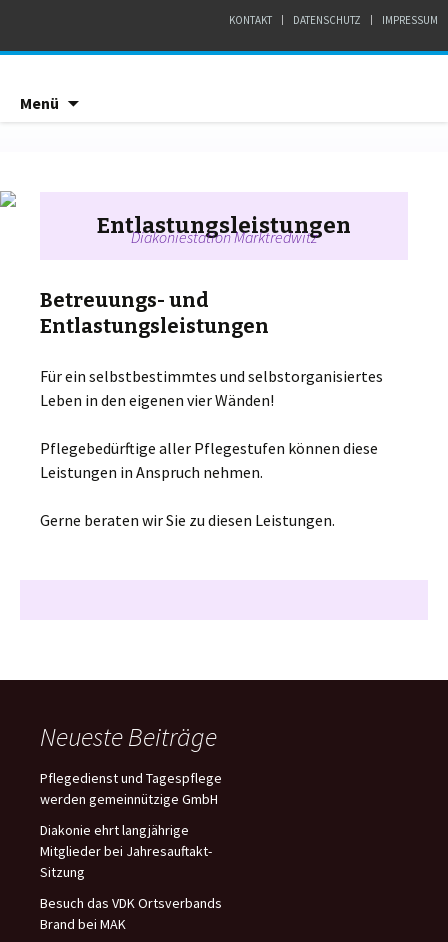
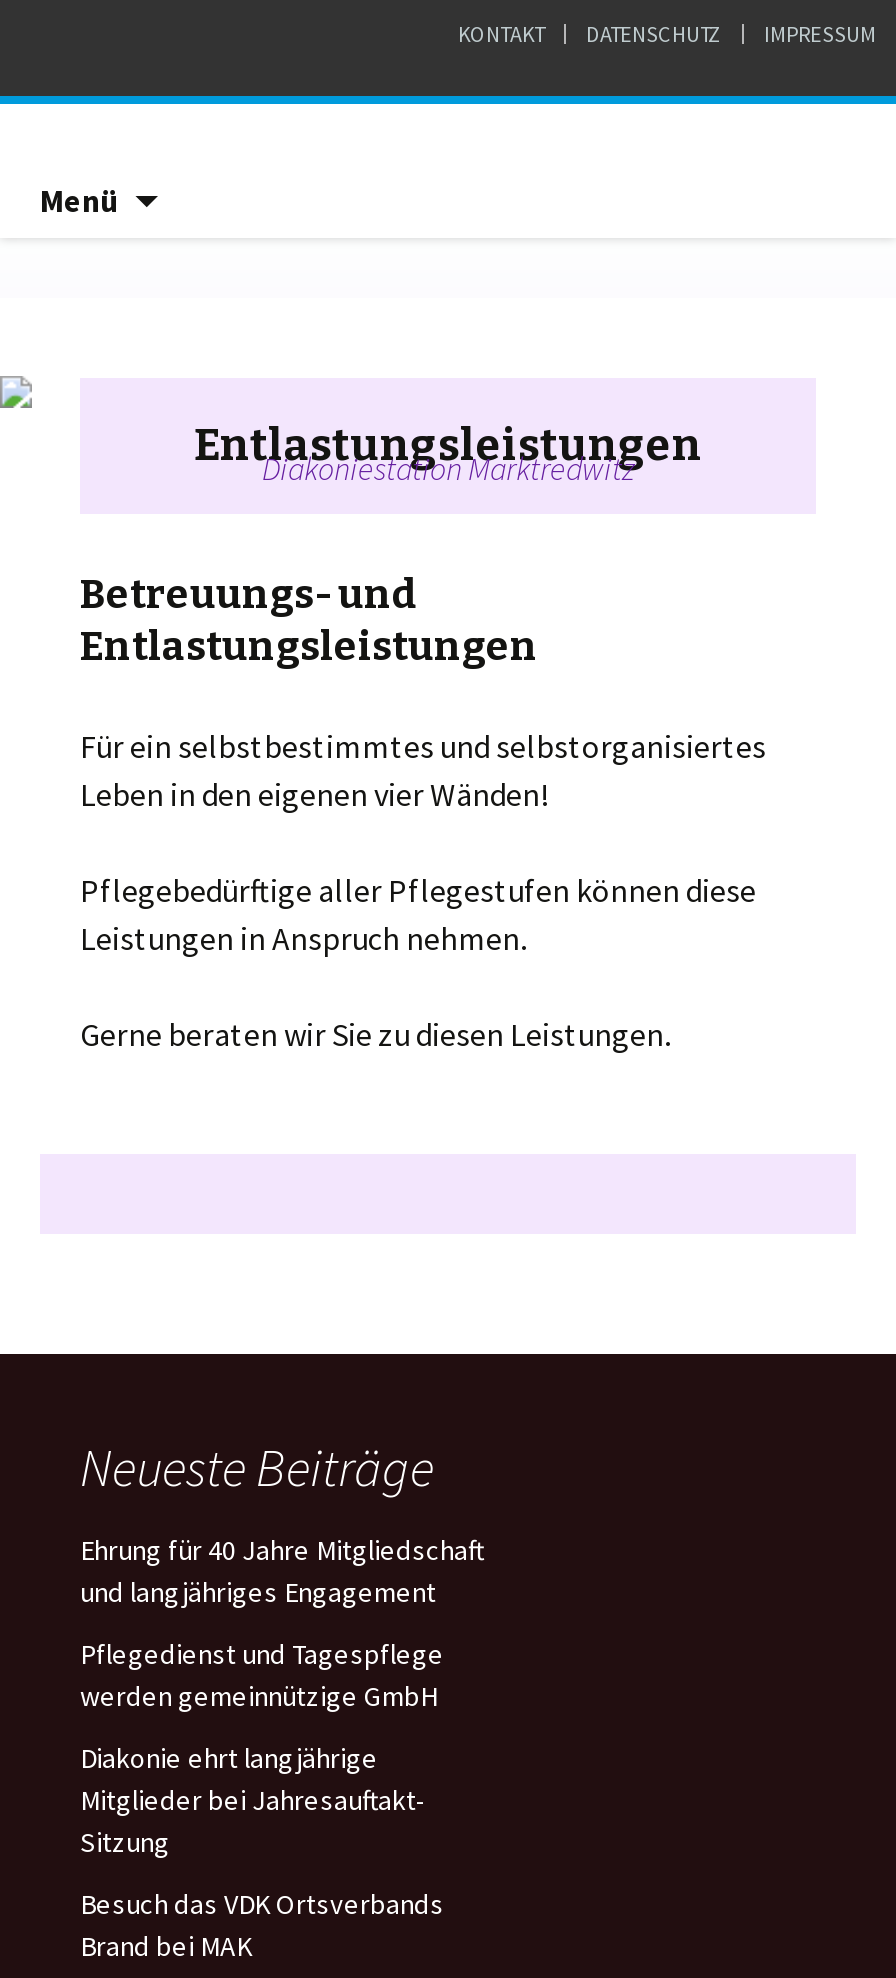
+ Ehrung für 40 Jahre Mitgliedschaft
+ und langjähriges Engagement
